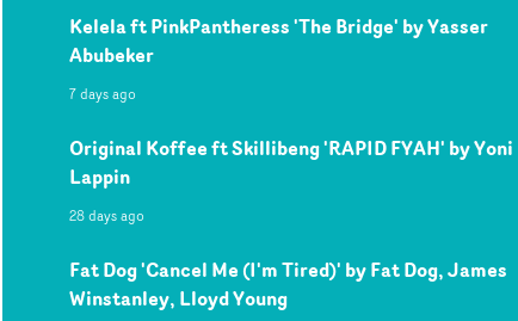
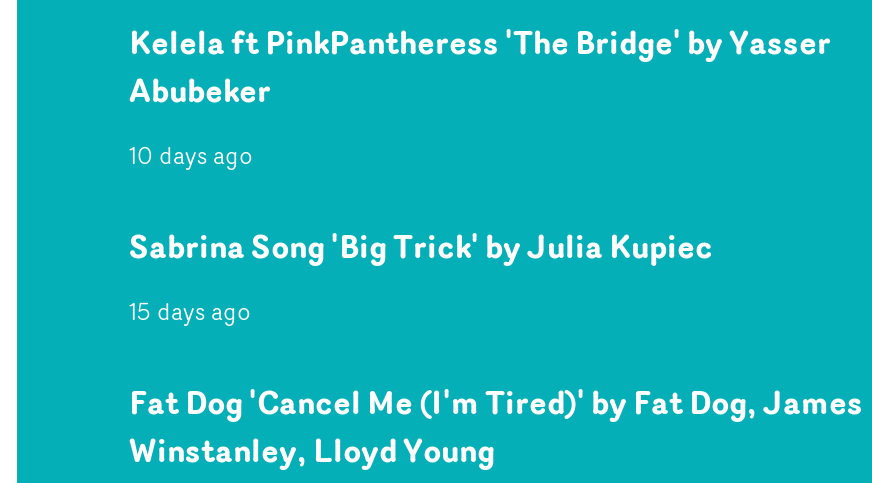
- 7 days ago
+ 10 days ago

- Original Koffee ft Skillibeng 'RAPID FYAH' by Yoni
- Lappin
+ Sabrina Song 'Big Trick' by Julia Kupiec

- 28 days ago
+ 15 days ago
